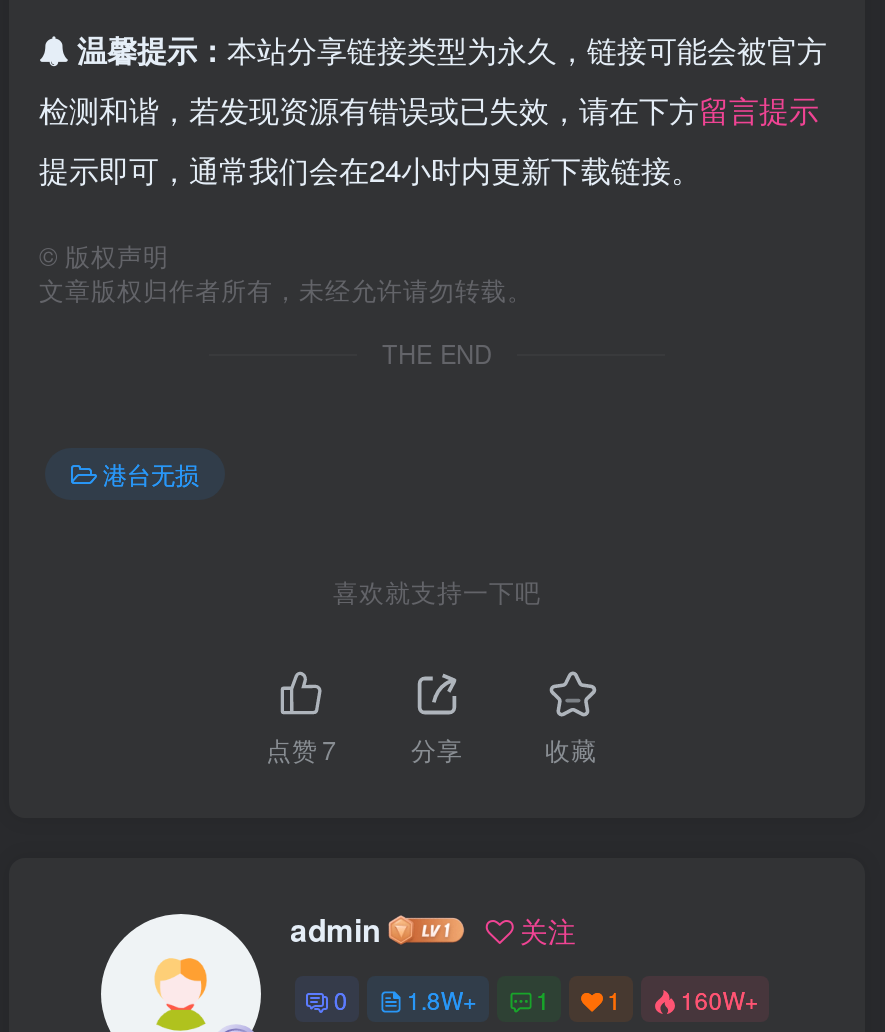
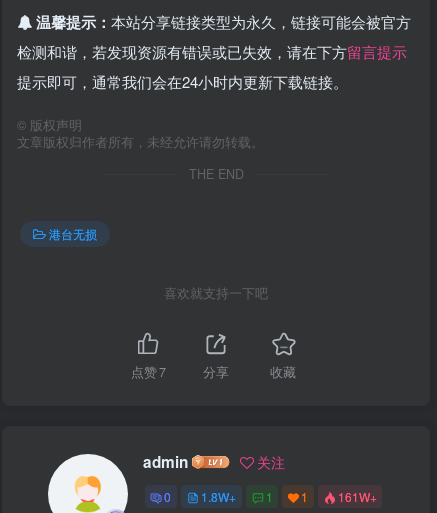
- 0 1.8W+ 1 1 160W+
+ 0 1.8W+ 1 1 161W+
